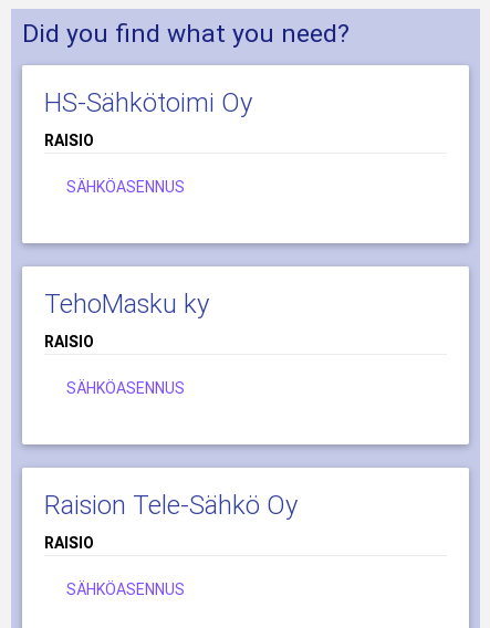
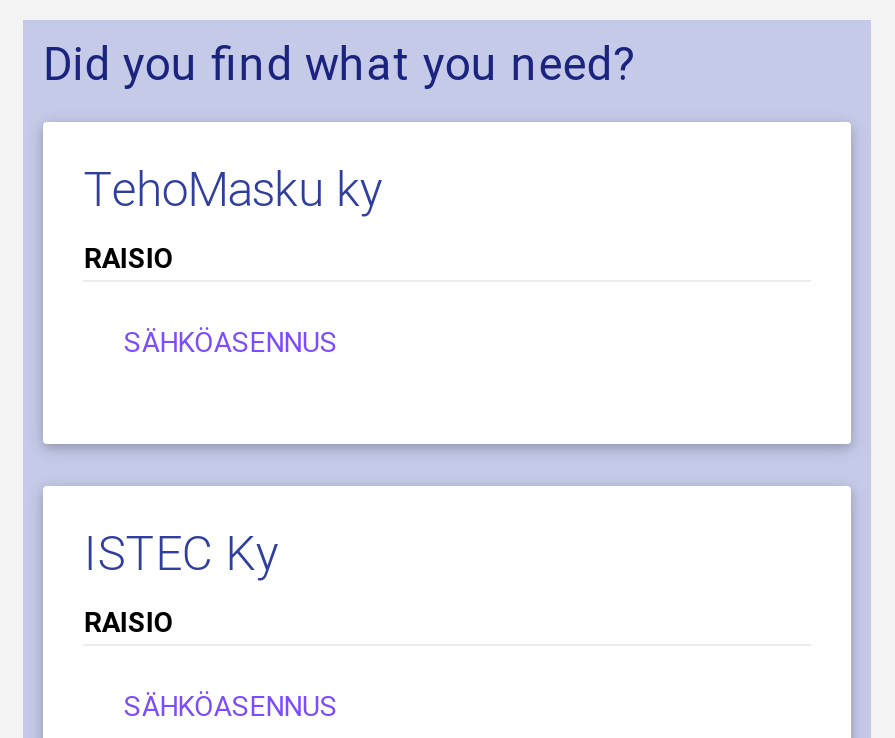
- HS-Sähkötoimi Oy
- RAISIO
- SÄHKÖASENNUS

- Raision Tele-Sähkö Oy
+ ISTEC Ky
